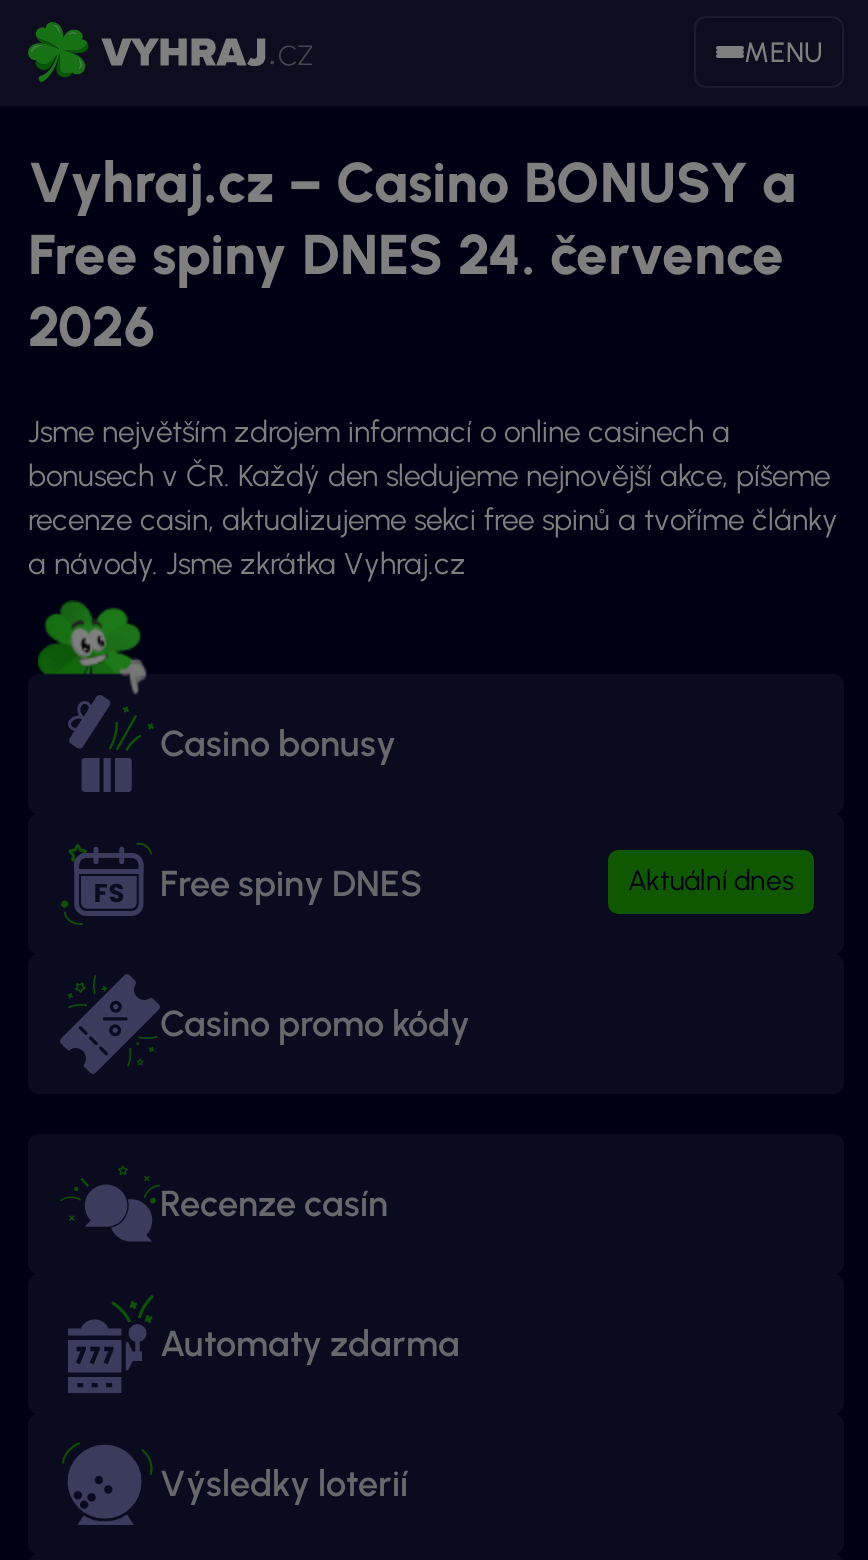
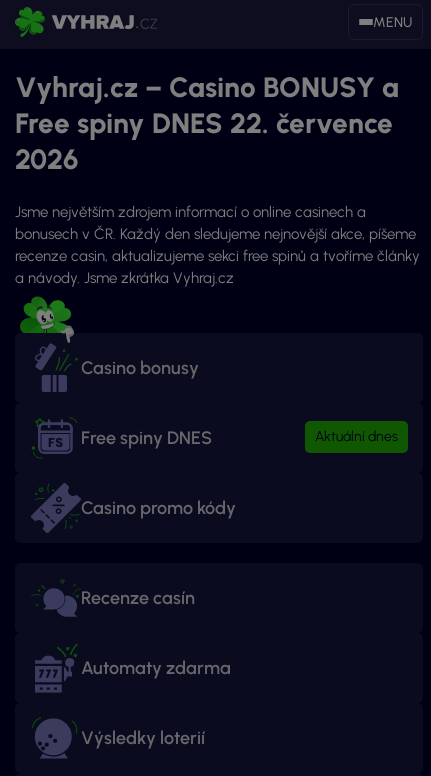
- Free spiny DNES 24. července
+ Free spiny DNES 22. července
